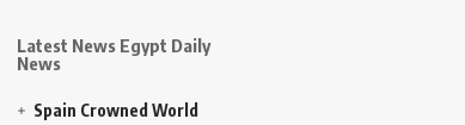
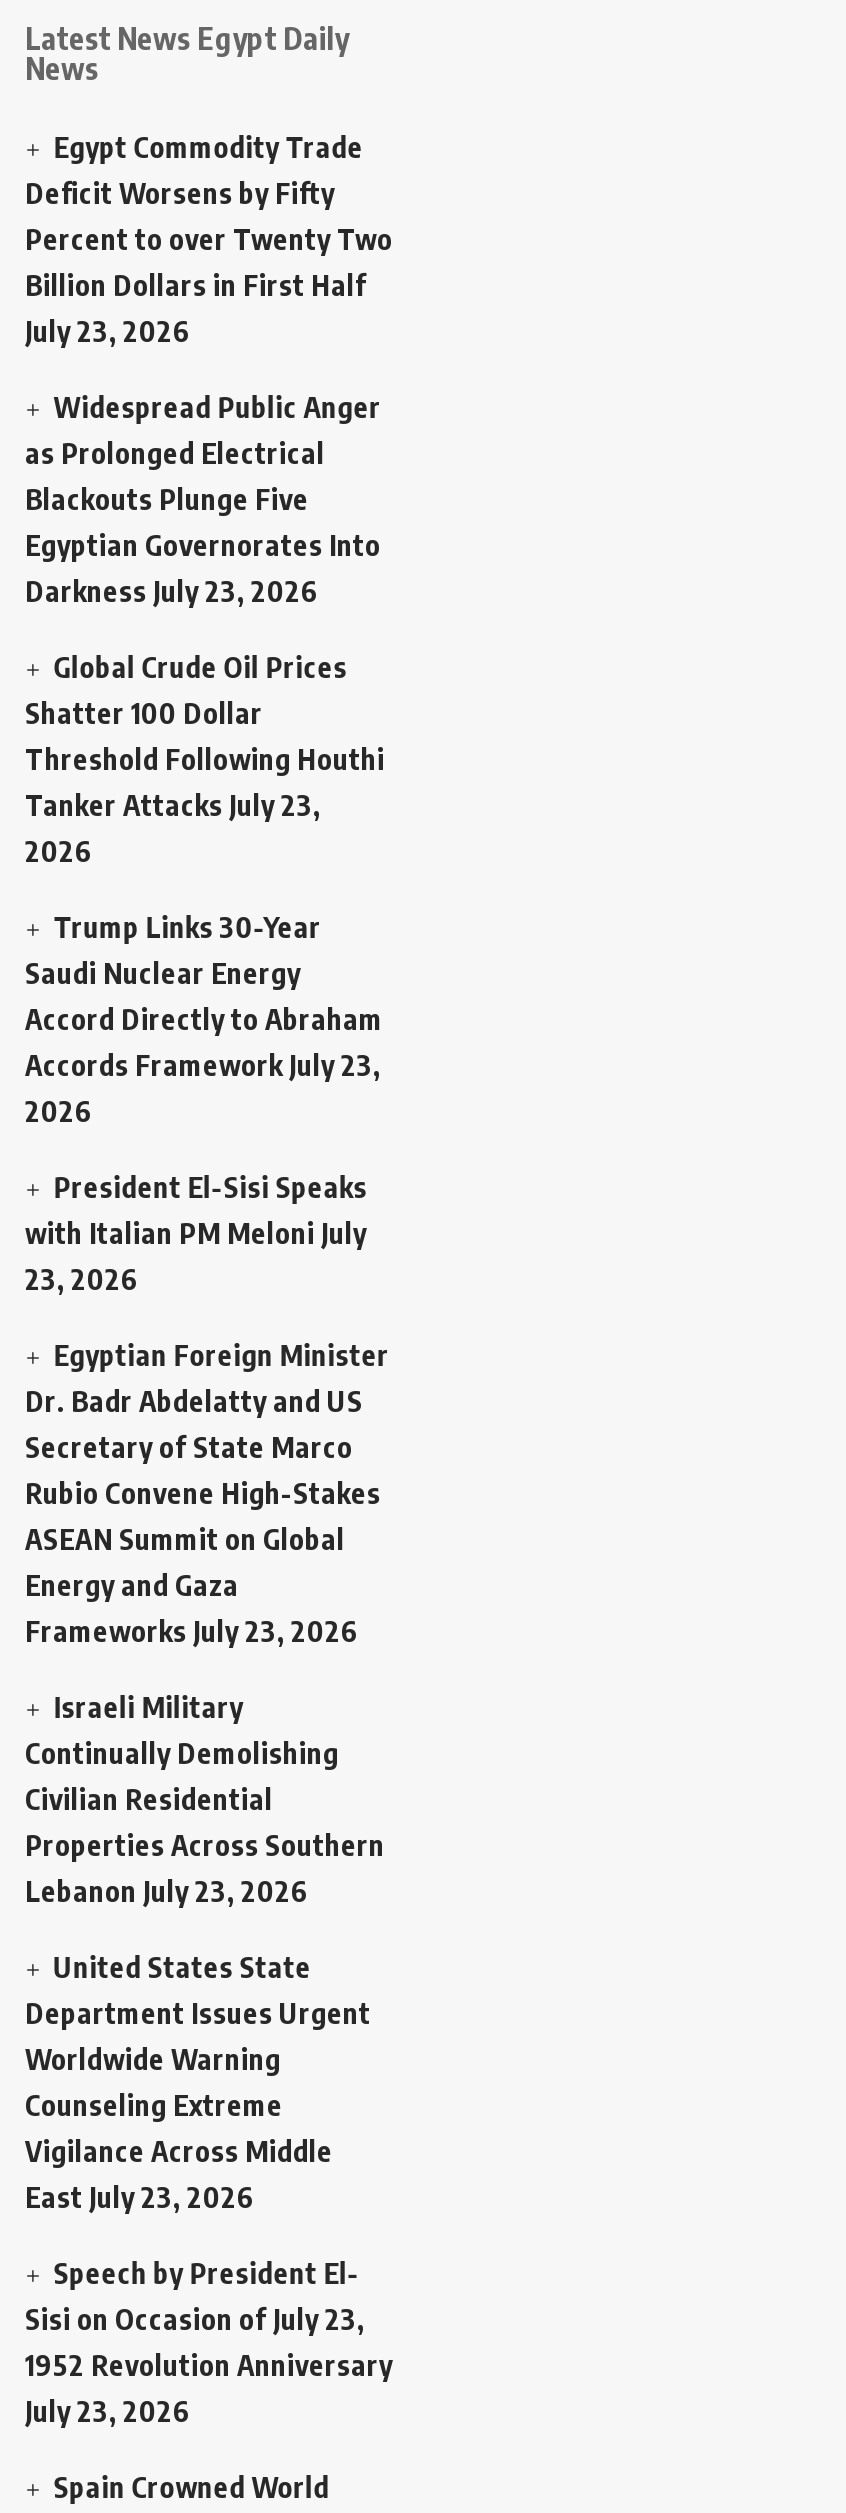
+ Egypt Commodity Trade
+ Deficit Worsens by Fifty
+ Percent to over Twenty Two
+ Billion Dollars in First Half
+ July 23, 2026
+ Widespread Public Anger
+ as Prolonged Electrical
+ Blackouts Plunge Five
+ Egyptian Governorates Into
+ Darkness July 23, 2026
+ Global Crude Oil Prices
+ Shatter 100 Dollar
+ Threshold Following Houthi
+ Tanker Attacks July 23,
+ 2026
+ Trump Links 30-Year
+ Saudi Nuclear Energy
+ Accord Directly to Abraham
+ Accords Framework July 23,
+ 2026
+ President El-Sisi Speaks
+ with Italian PM Meloni July
+ 23, 2026
+ Egyptian Foreign Minister
+ Dr. Badr Abdelatty and US
+ Secretary of State Marco
+ Rubio Convene High-Stakes
+ ASEAN Summit on Global
+ Energy and Gaza
+ Frameworks July 23, 2026
+ Israeli Military
+ Continually Demolishing
+ Civilian Residential
+ Properties Across Southern
+ Lebanon July 23, 2026
+ United States State
+ Department Issues Urgent
+ Worldwide Warning
+ Counseling Extreme
+ Vigilance Across Middle
+ East July 23, 2026
+ Speech by President El-
+ Sisi on Occasion of July 23,
+ 1952 Revolution Anniversary
+ July 23, 2026
